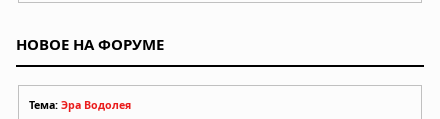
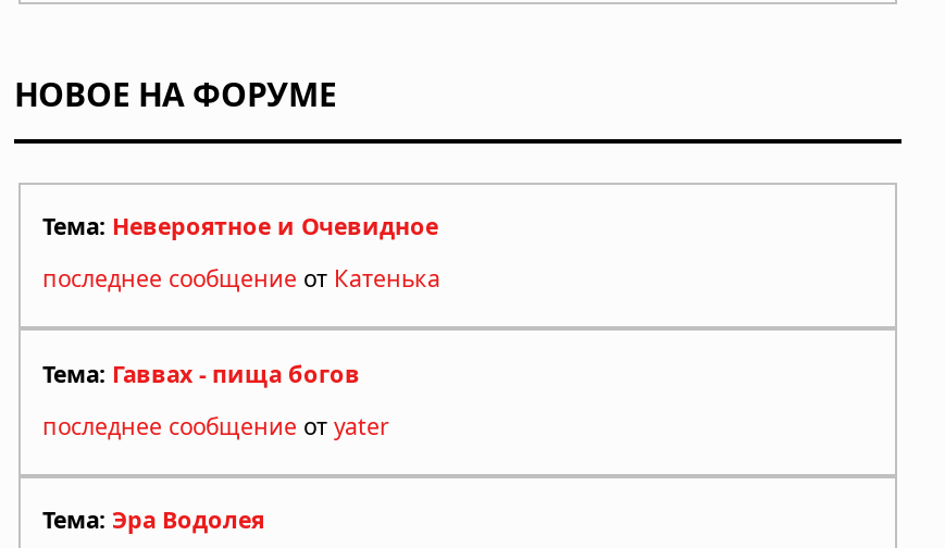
+ Тема: Невероятное и Очевидное
+ последнее сообщение от Катенька
+ Тема: Гаввах - пища богов
+ последнее сообщение от yater
